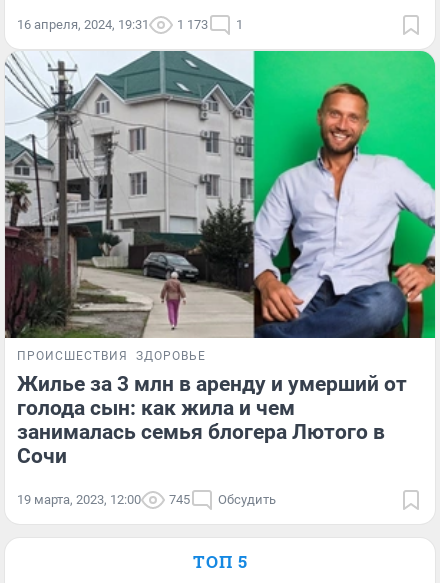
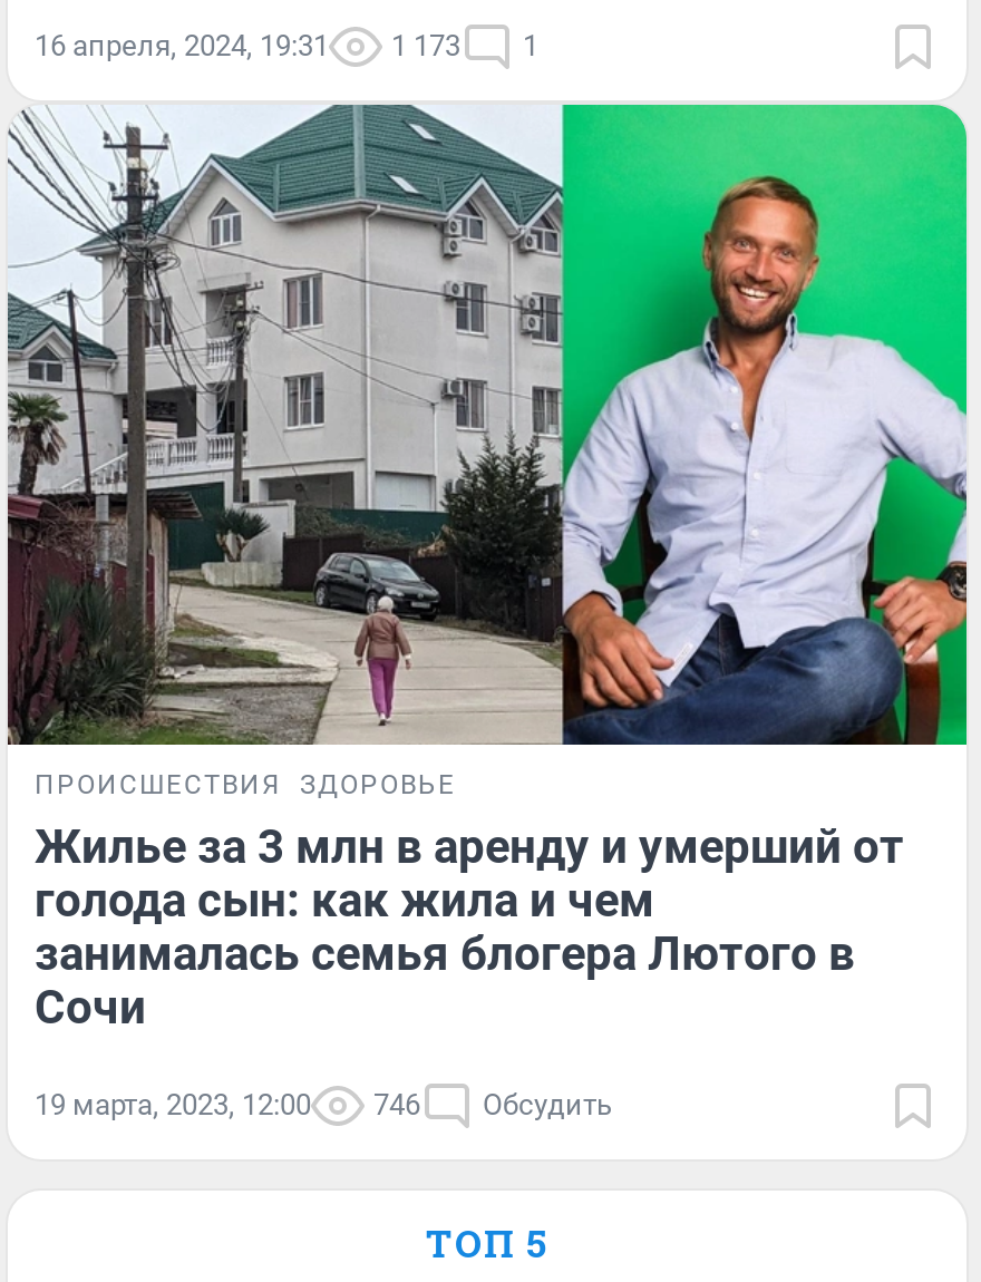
- 19 марта, 2023, 12:00 745 Обсудить
+ 19 марта, 2023, 12:00 746 Обсудить
